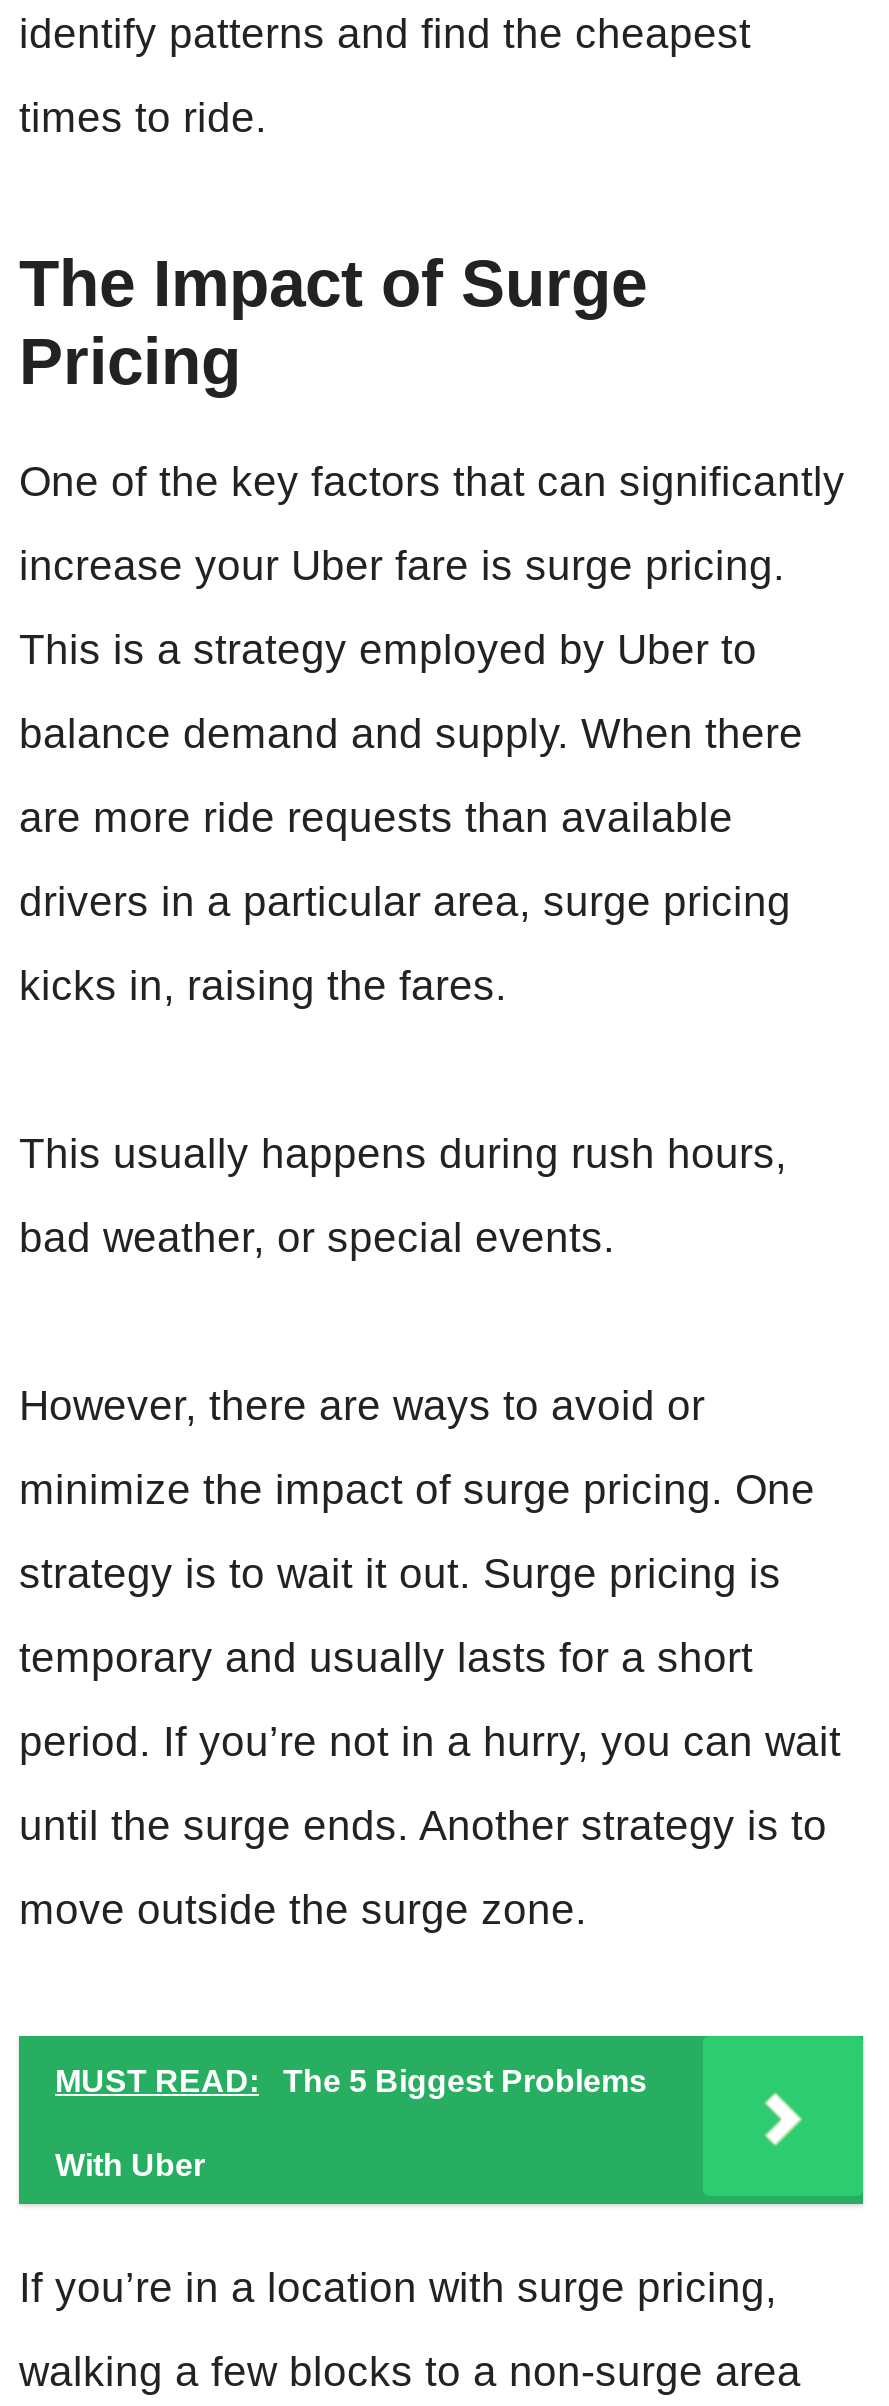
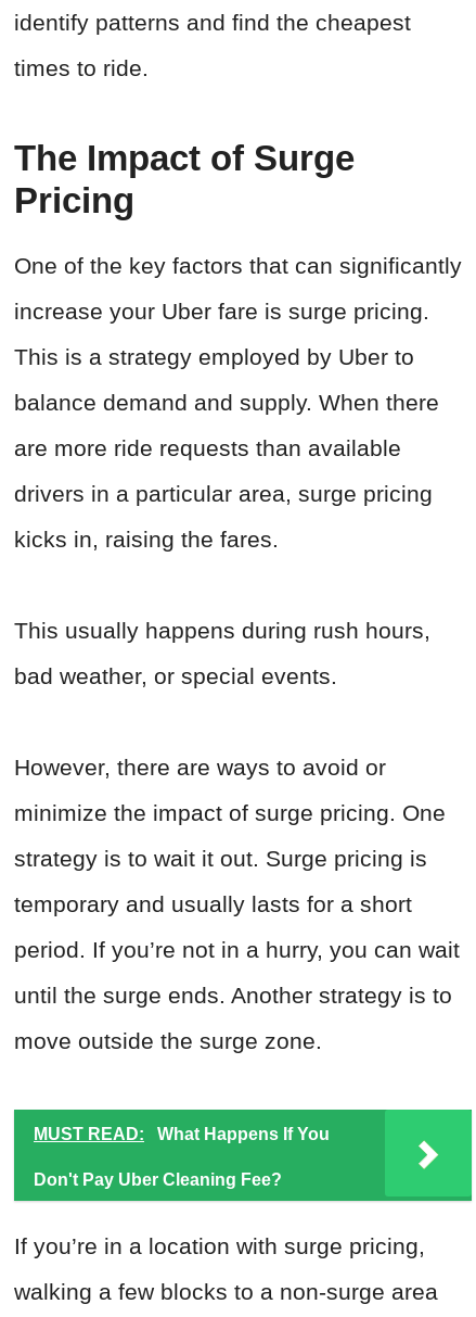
- The 5 Biggest Problems
+ What Happens If You

- With Uber
+ Don't Pay Uber Cleaning Fee?
